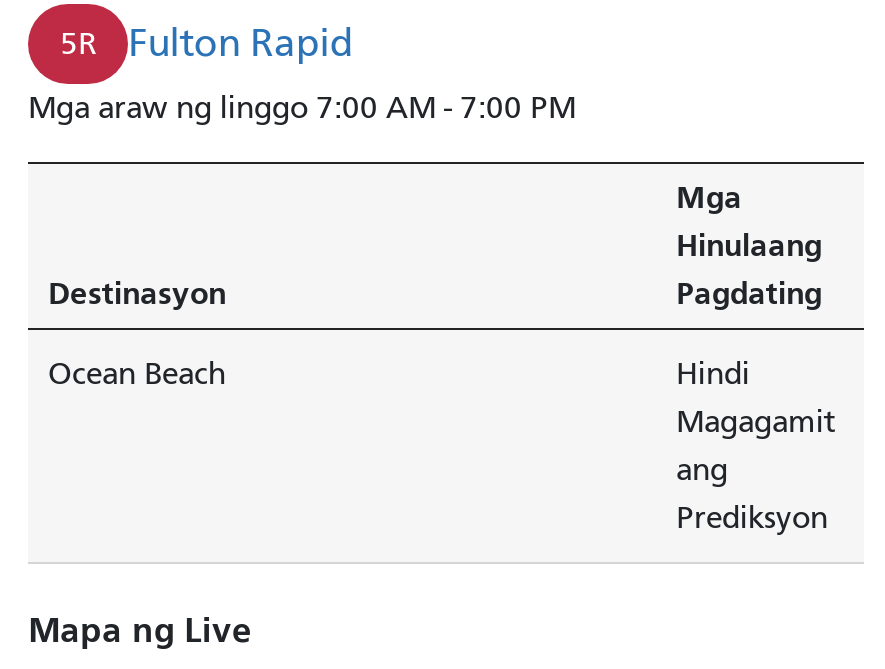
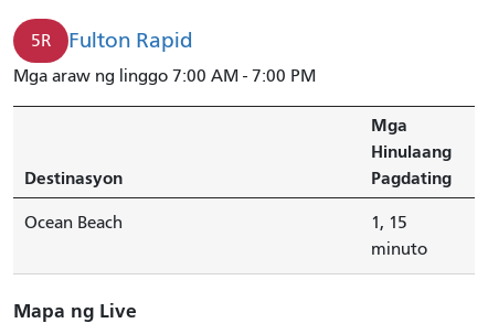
- Hindi
- Magagamit
- ang
- Prediksyon
+ 1, 15
+ minuto
